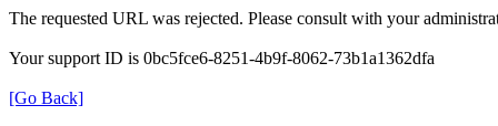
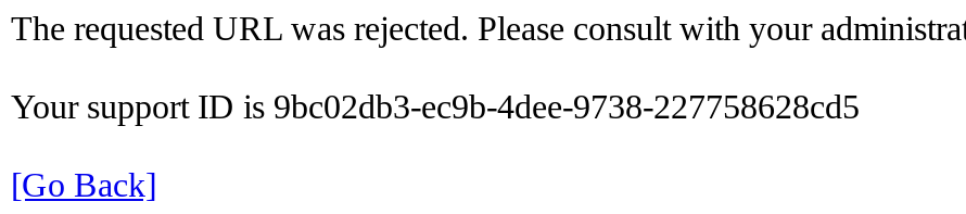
- Your support ID is 0bc5fce6-8251-4b9f-8062-73b1a1362dfa
+ Your support ID is 9bc02db3-ec9b-4dee-9738-227758628cd5
